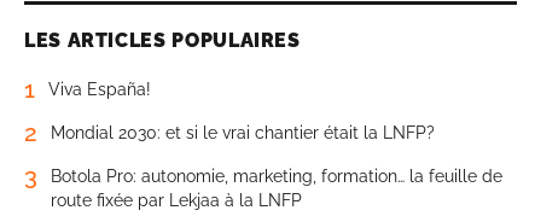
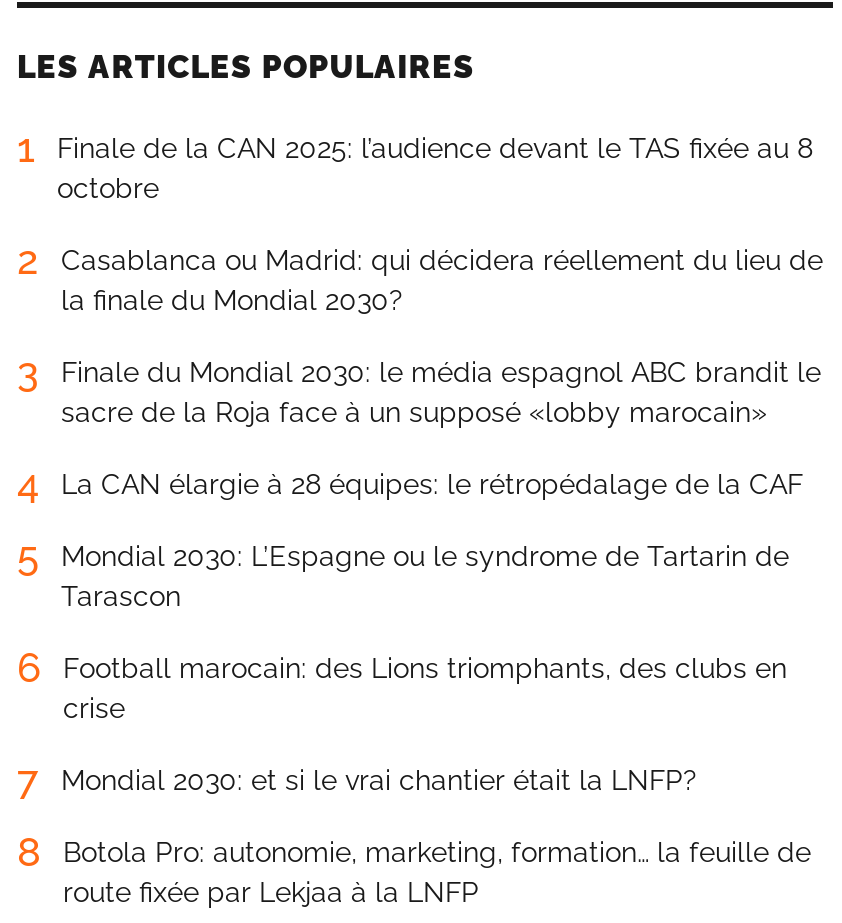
- Viva España!
+ Finale de la CAN 2025: l’audience devant le TAS fixée au 8
+ octobre

+ Casablanca ou Madrid: qui décidera réellement du lieu de
+ la finale du Mondial 2030?
+ 3
+ Finale du Mondial 2030: le média espagnol ABC brandit le
+ sacre de la Roja face à un supposé «lobby marocain»
+ 4
+ La CAN élargie à 28 équipes: le rétropédalage de la CAF
+ 5
+ Mondial 2030: L’Espagne ou le syndrome de Tartarin de
+ Tarascon
+ 6
+ Football marocain: des Lions triomphants, des clubs en
+ crise
+ 7

- 3 Botola Pro: autonomie, marketing, formation… la feuille de
+ 8 Botola Pro: autonomie, marketing, formation… la feuille de
